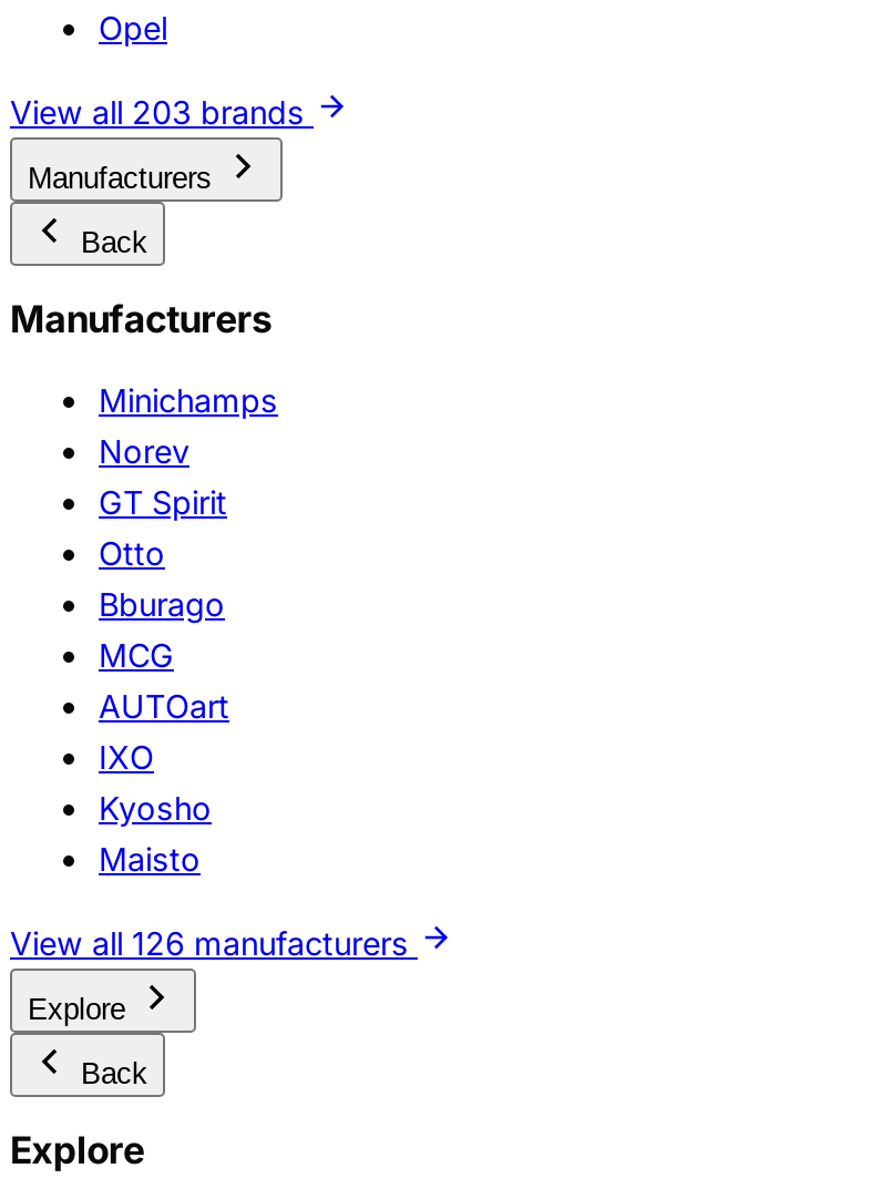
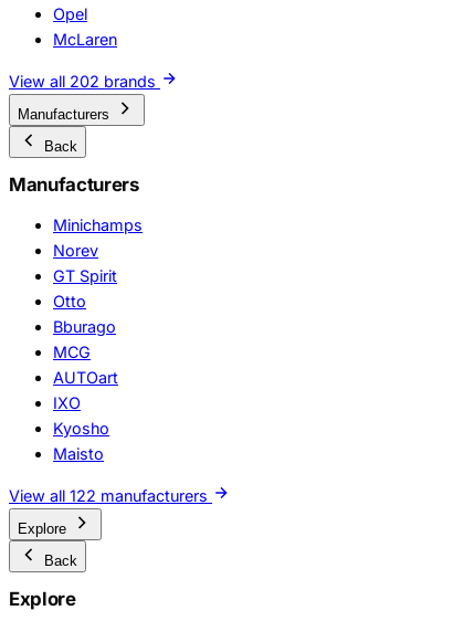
- View all 203 brands
+ McLaren
+ View all 202 brands

- View all 126 manufacturers
+ View all 122 manufacturers
